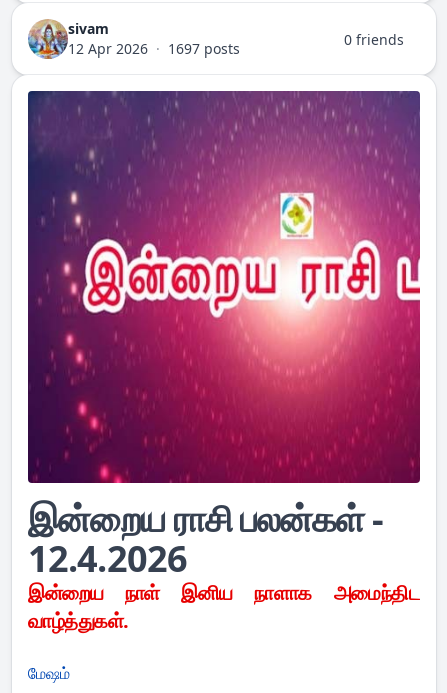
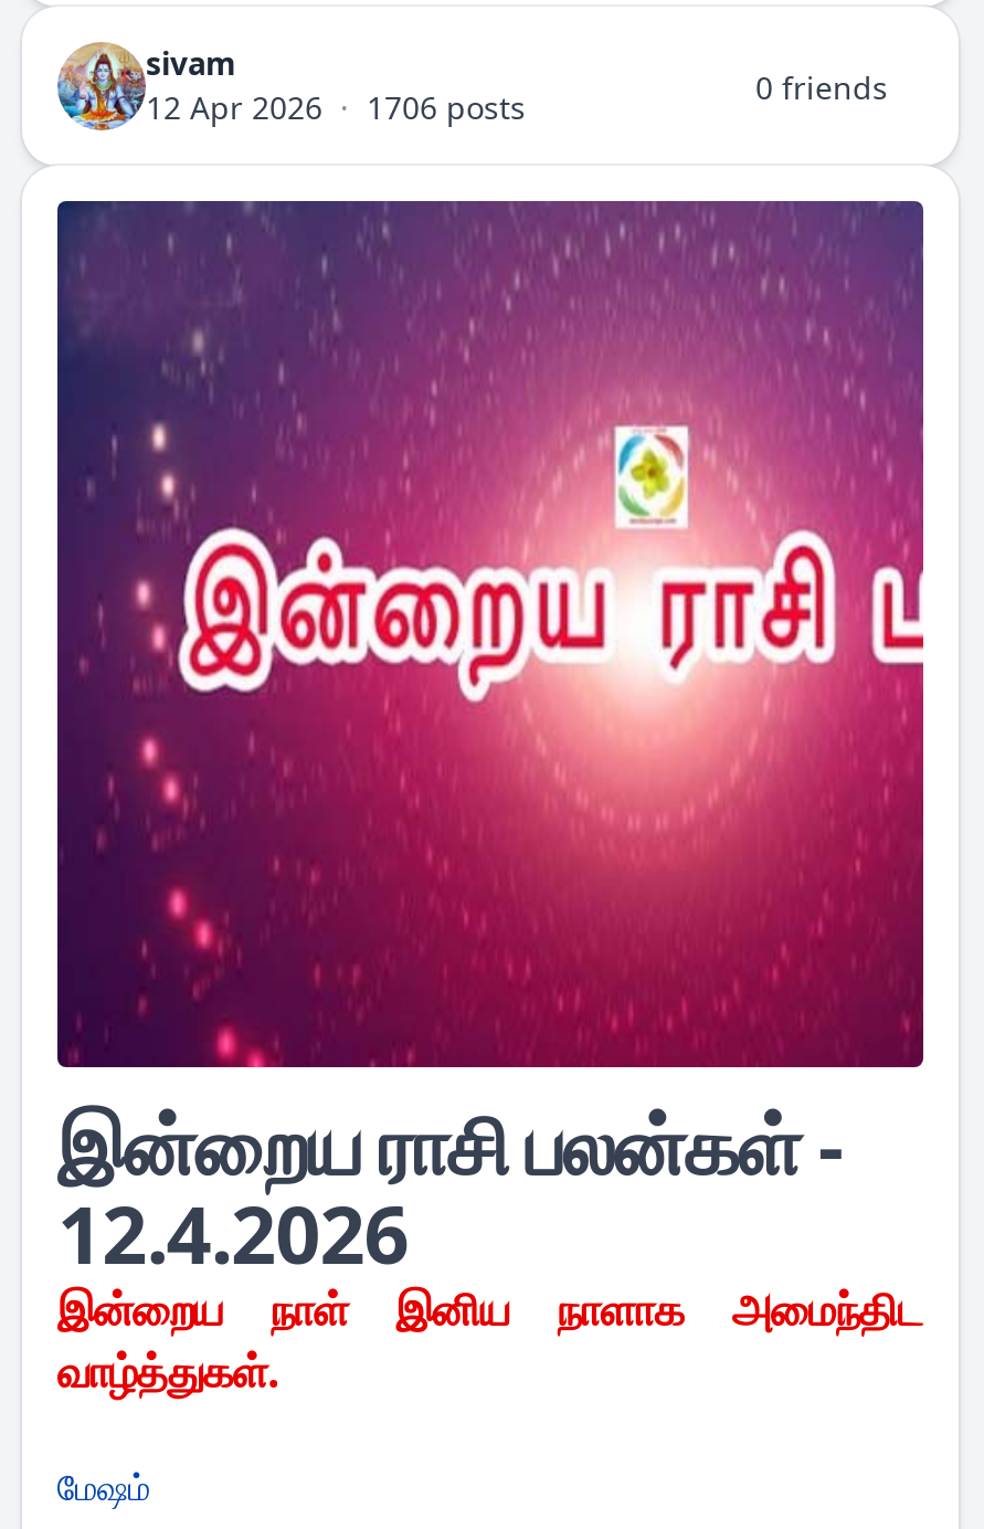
- 12 Apr 2026 · 1697 posts
+ 12 Apr 2026 · 1706 posts
